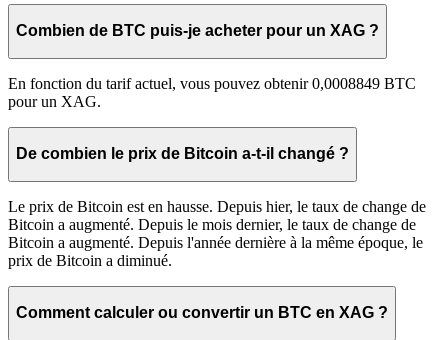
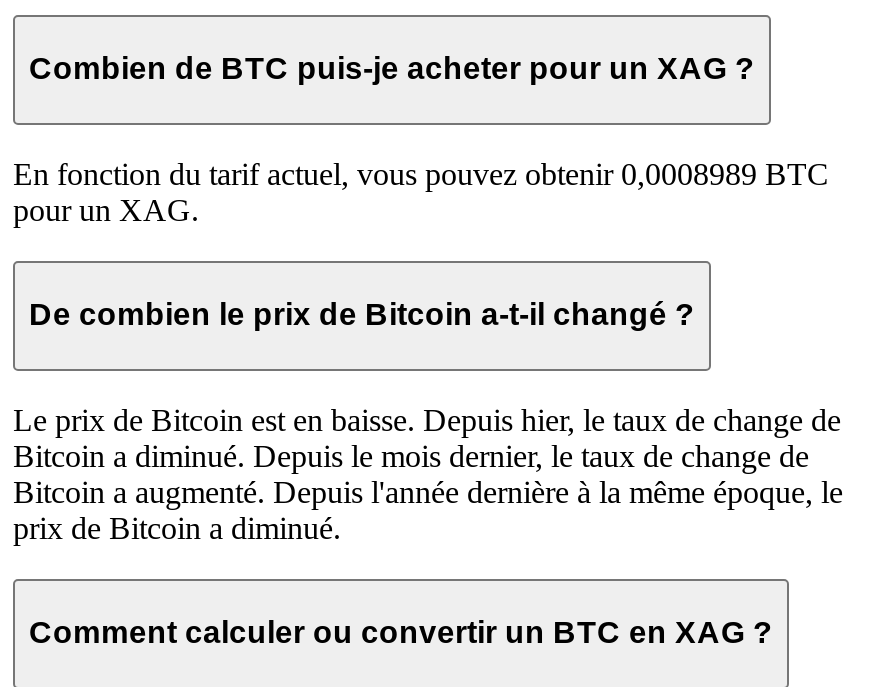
- En fonction du tarif actuel, vous pouvez obtenir 0,0008849 BTC
+ En fonction du tarif actuel, vous pouvez obtenir 0,0008989 BTC

- Le prix de Bitcoin est en hausse. Depuis hier, le taux de change de
+ Le prix de Bitcoin est en baisse. Depuis hier, le taux de change de

- Bitcoin a augmenté. Depuis le mois dernier, le taux de change de
+ Bitcoin a diminué. Depuis le mois dernier, le taux de change de
